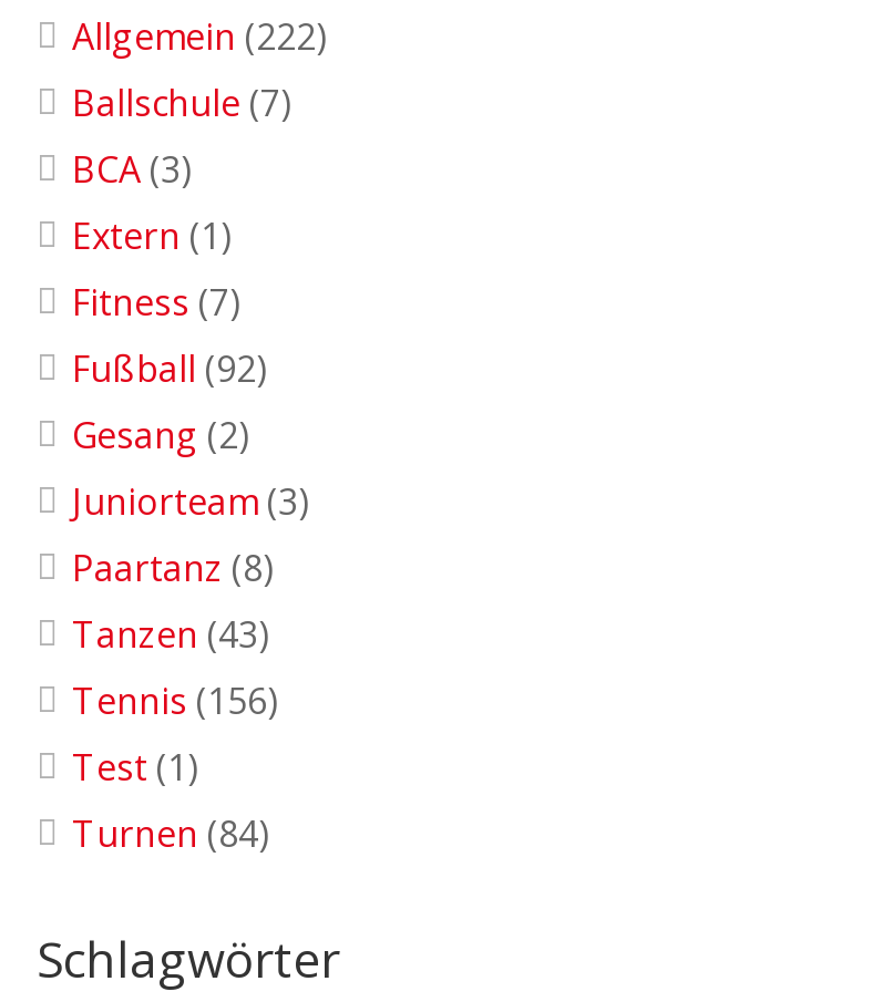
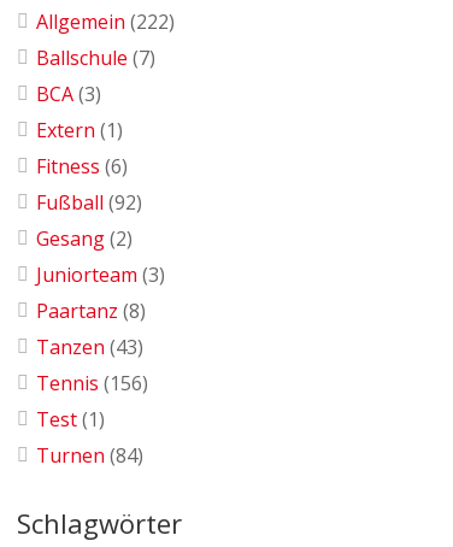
- Fitness (7)
+ Fitness (6)
